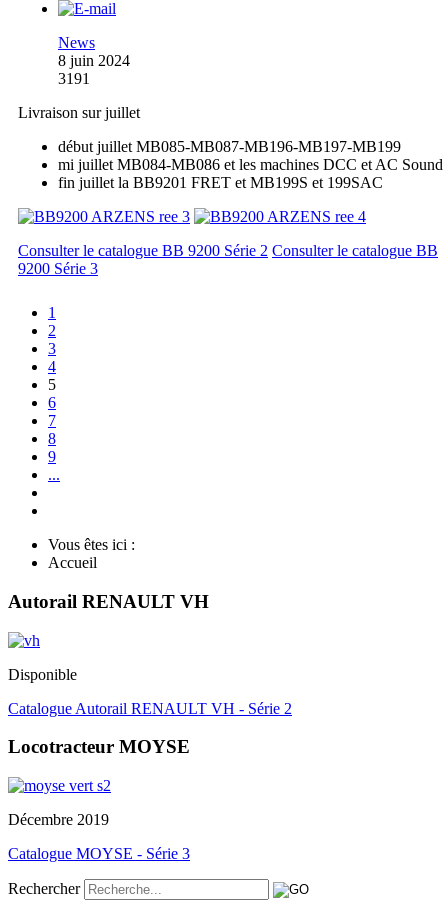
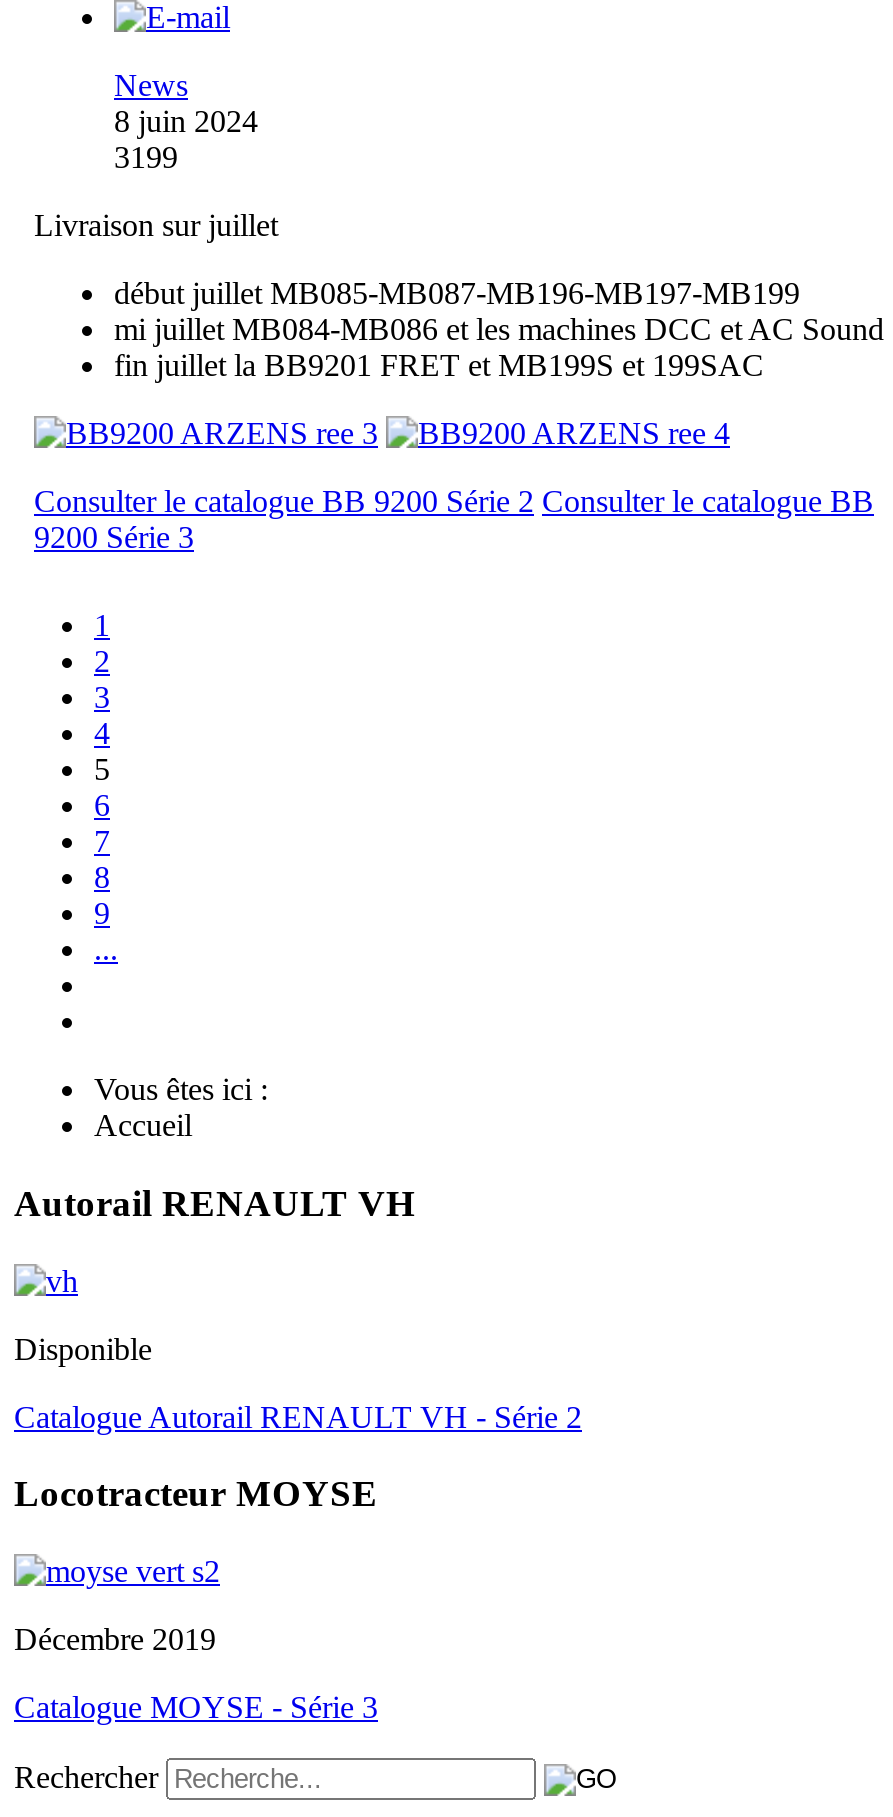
- 3191
+ 3199
